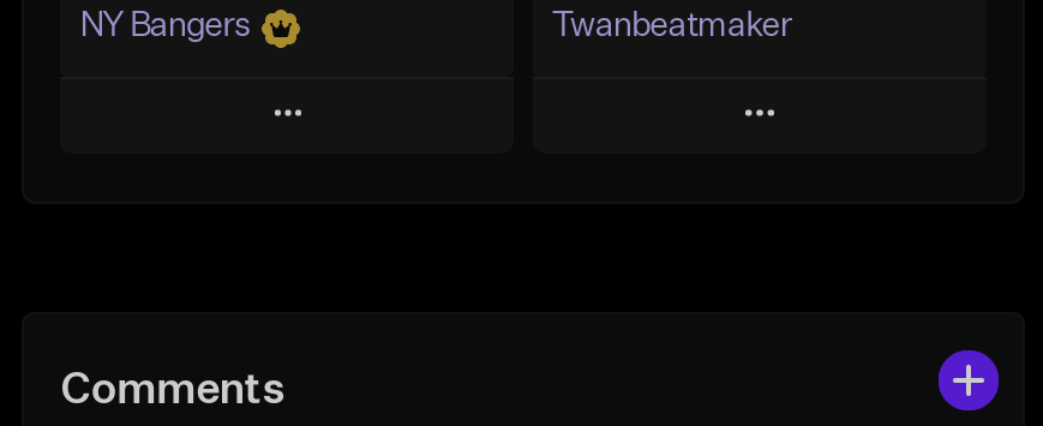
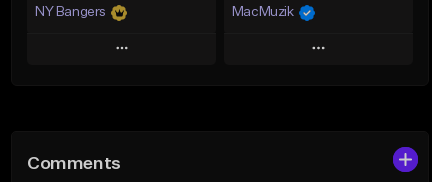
- Twanbeatmaker
+ MacMuzik
